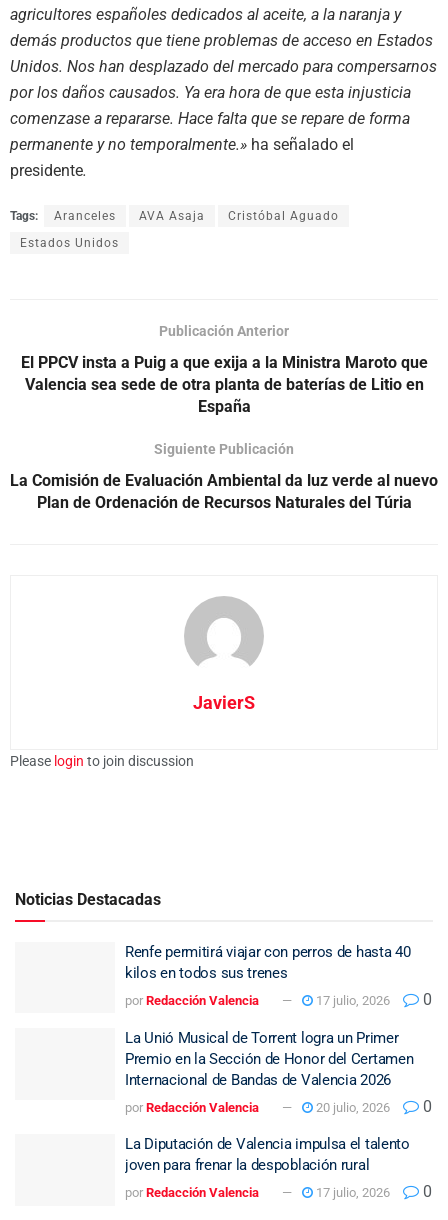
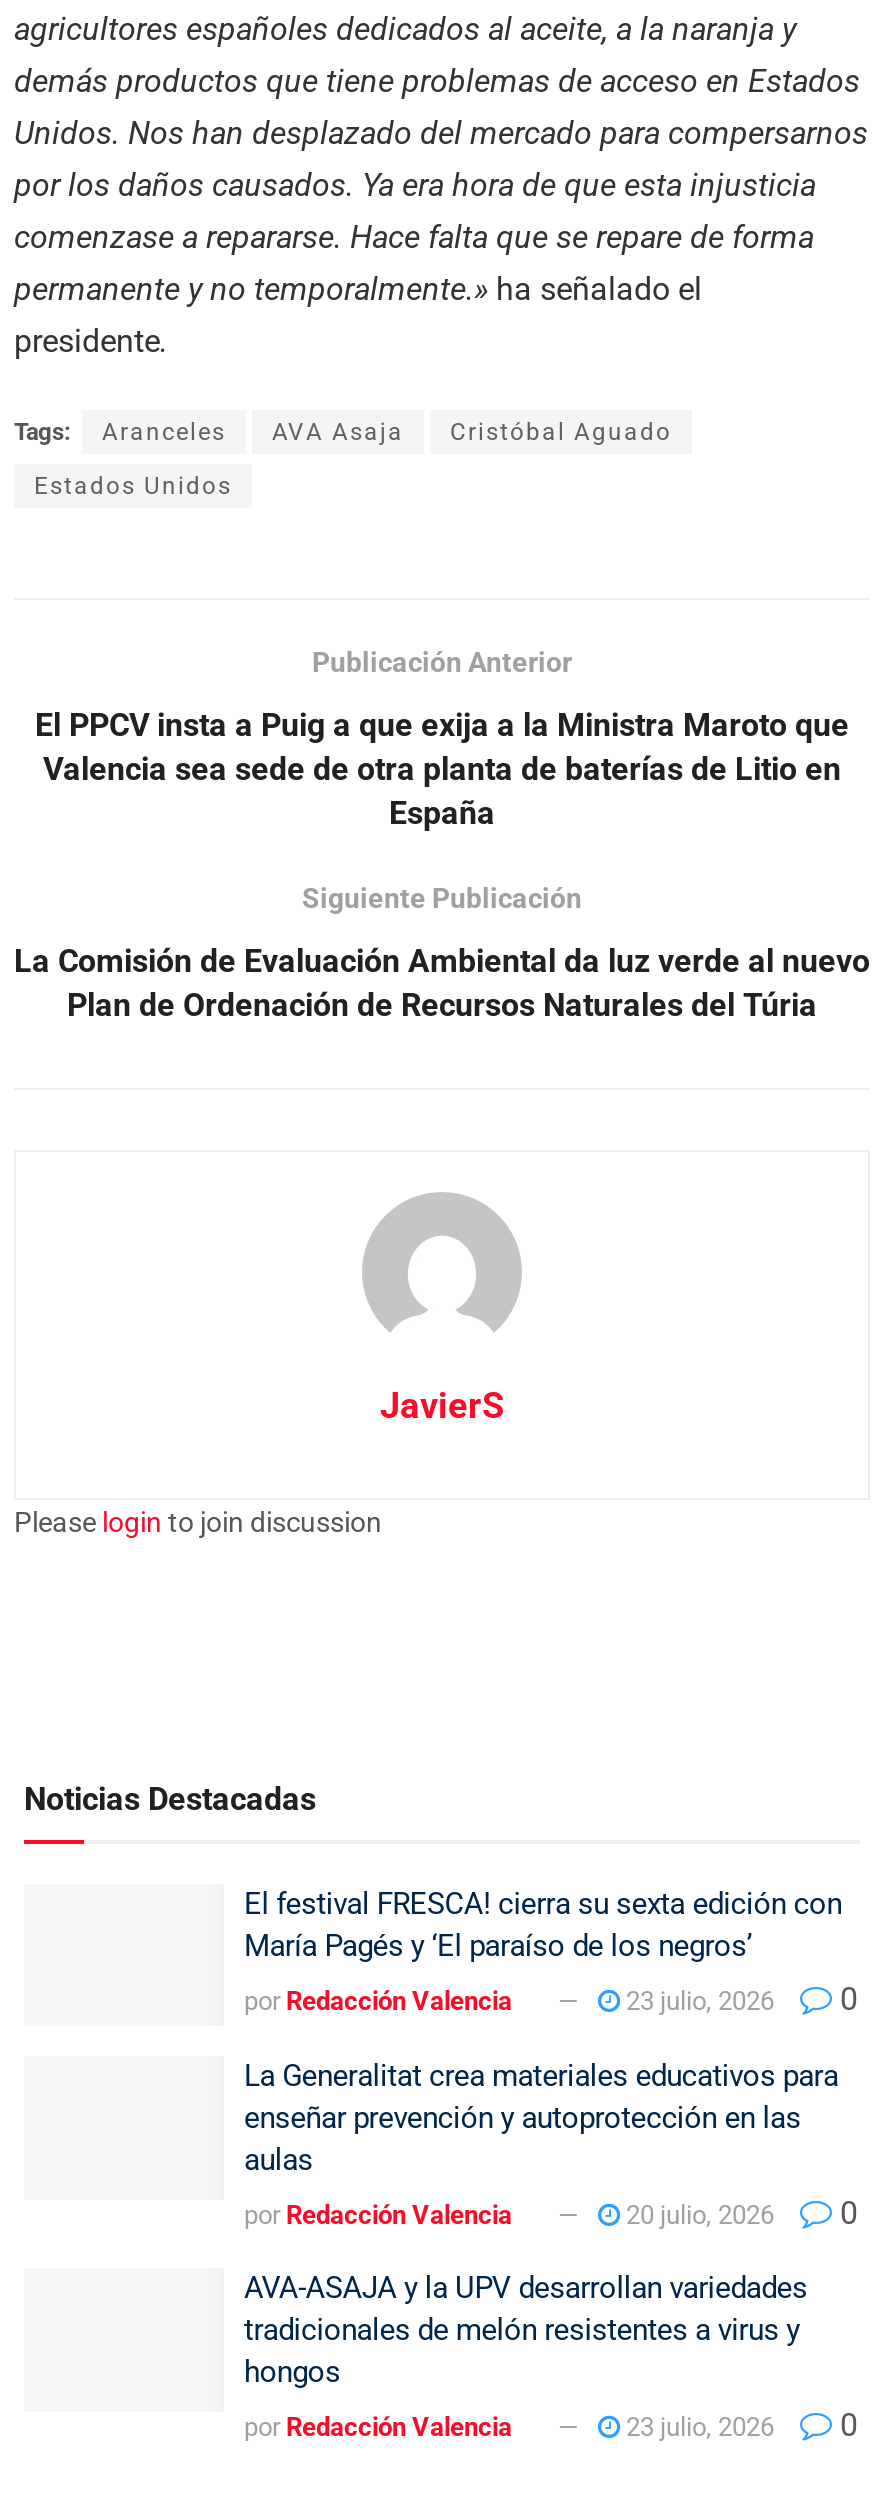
- Renfe permitirá viajar con perros de hasta 40
- kilos en todos sus trenes
+ El festival FRESCA! cierra su sexta edición con
+ María Pagés y ‘El paraíso de los negros’

- 17 julio, 2026 0
+ 23 julio, 2026 0

- La Unió Musical de Torrent logra un Primer
- Premio en la Sección de Honor del Certamen
- Internacional de Bandas de Valencia 2026
+ La Generalitat crea materiales educativos para
+ enseñar prevención y autoprotección en las
+ aulas

- La Diputación de Valencia impulsa el talento
- joven para frenar la despoblación rural
+ AVA-ASAJA y la UPV desarrollan variedades
+ tradicionales de melón resistentes a virus y
+ hongos

- 17 julio, 2026 0
+ 23 julio, 2026 0
